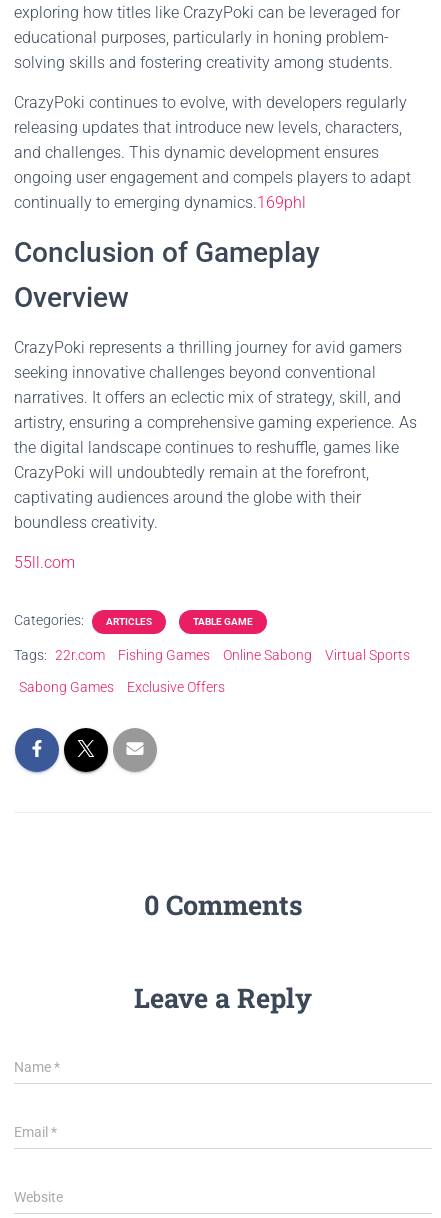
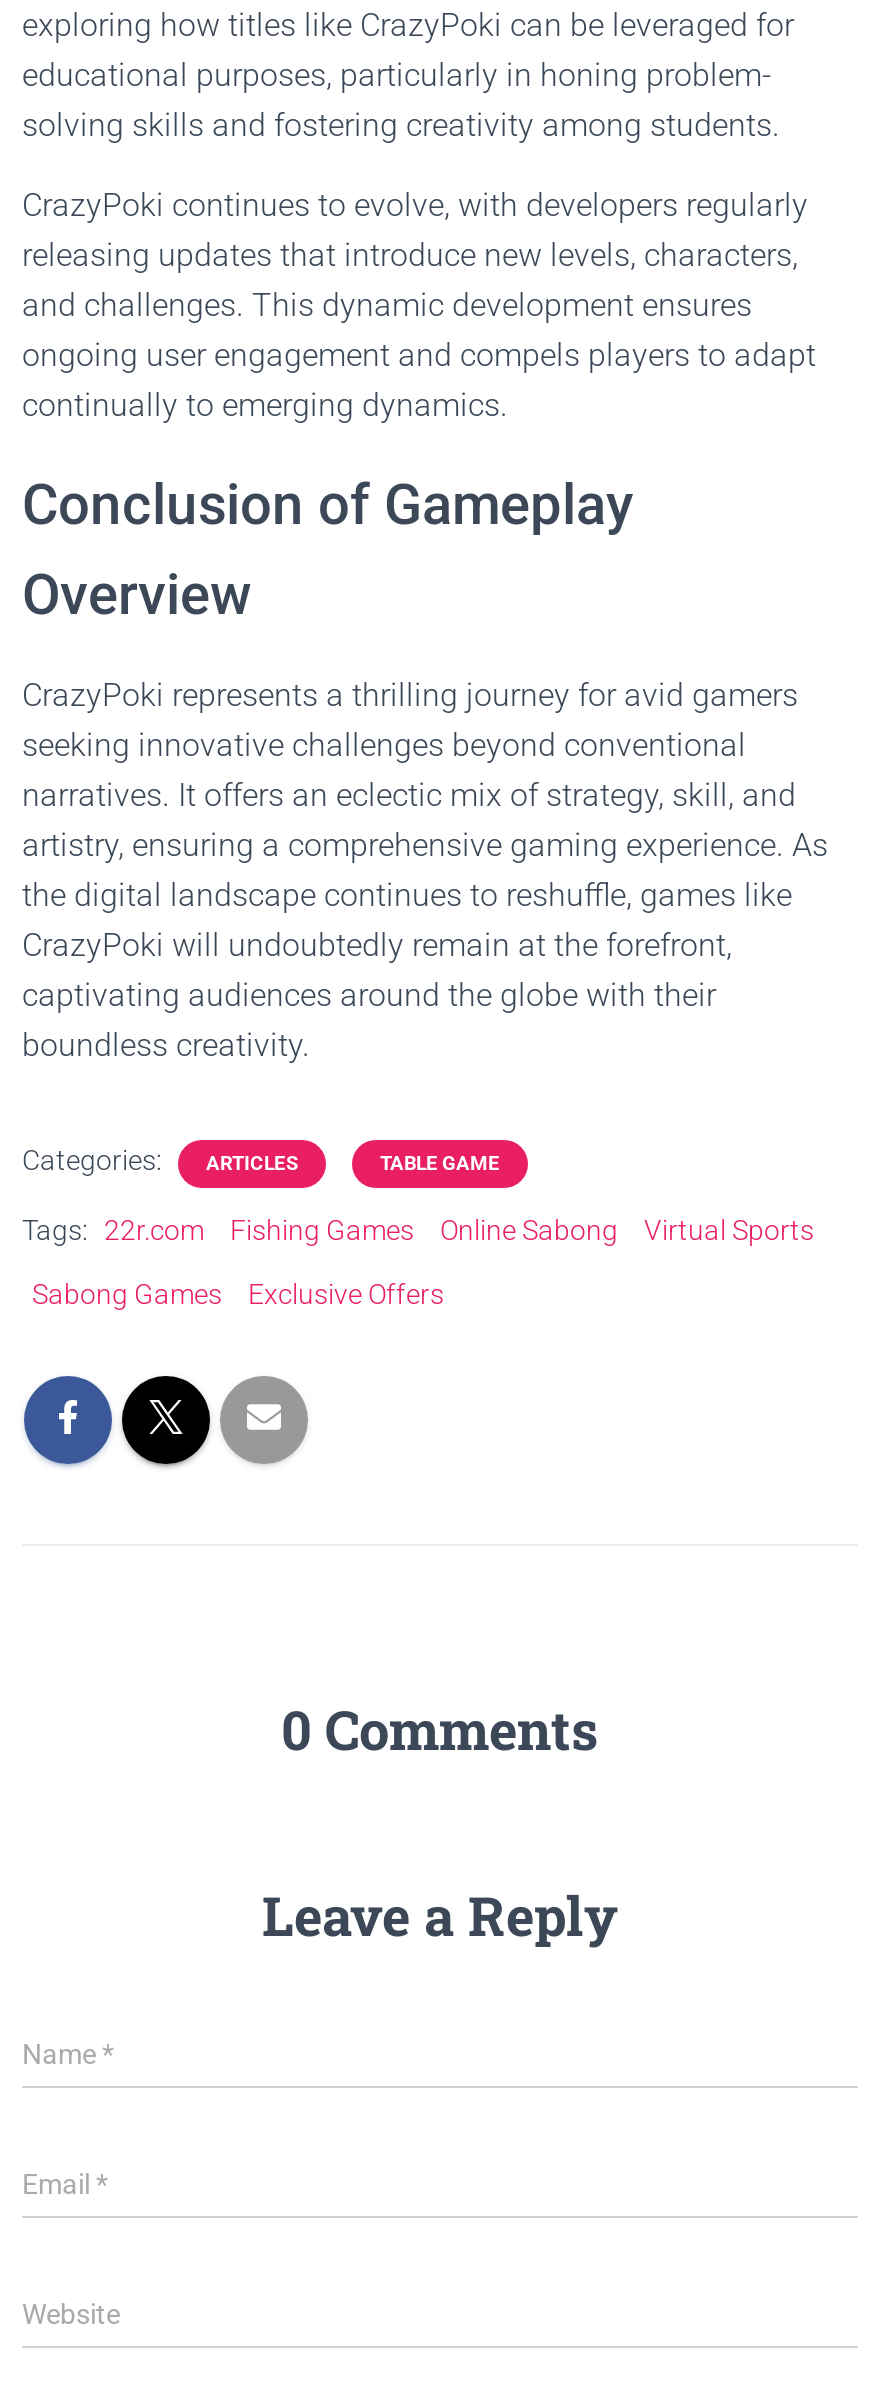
- continually to emerging dynamics. 169phl
+ continually to emerging dynamics.

- 55ll.com
